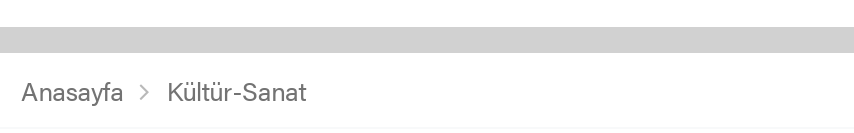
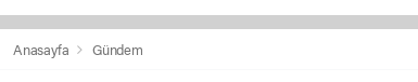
- Kültür-Sanat
+ Gündem
